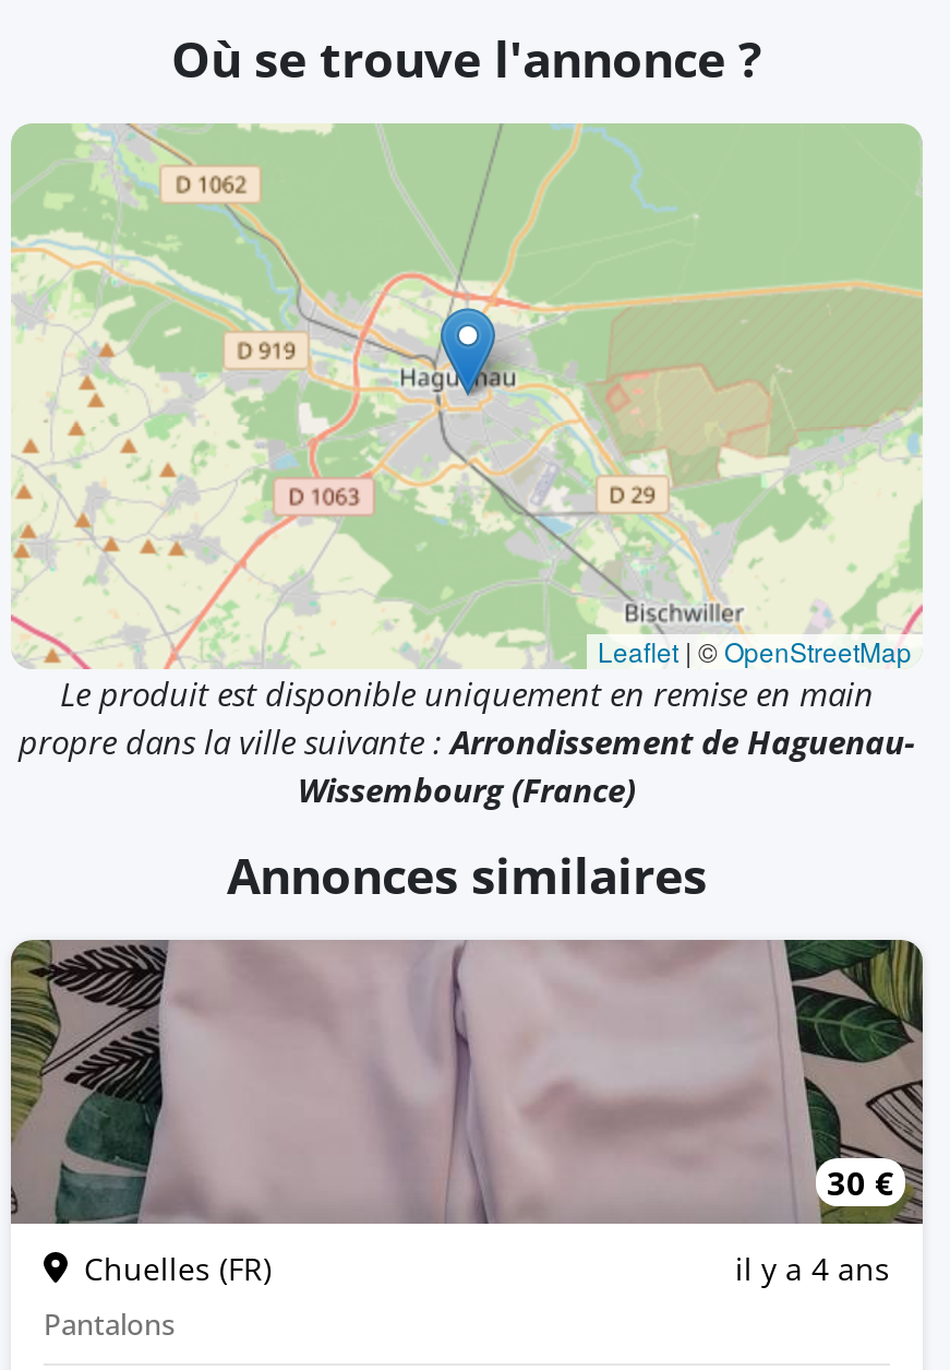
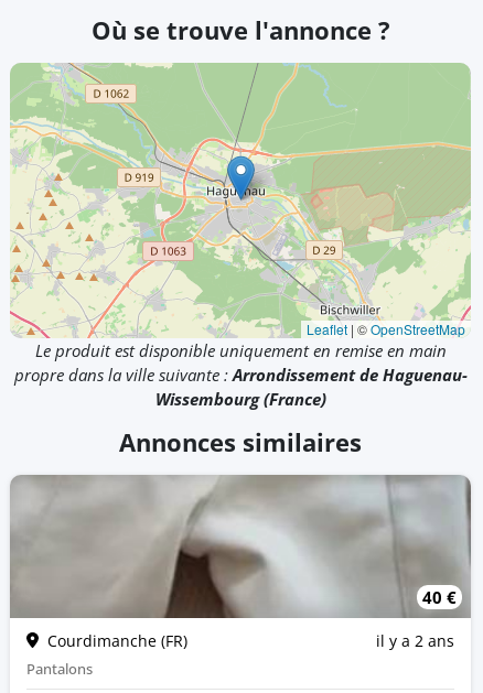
- [image]
- 30 €
+ [image]
+ 40 €

- Chuelles (FR)
+ Courdimanche (FR)

- il y a 4 ans
+ il y a 2 ans
